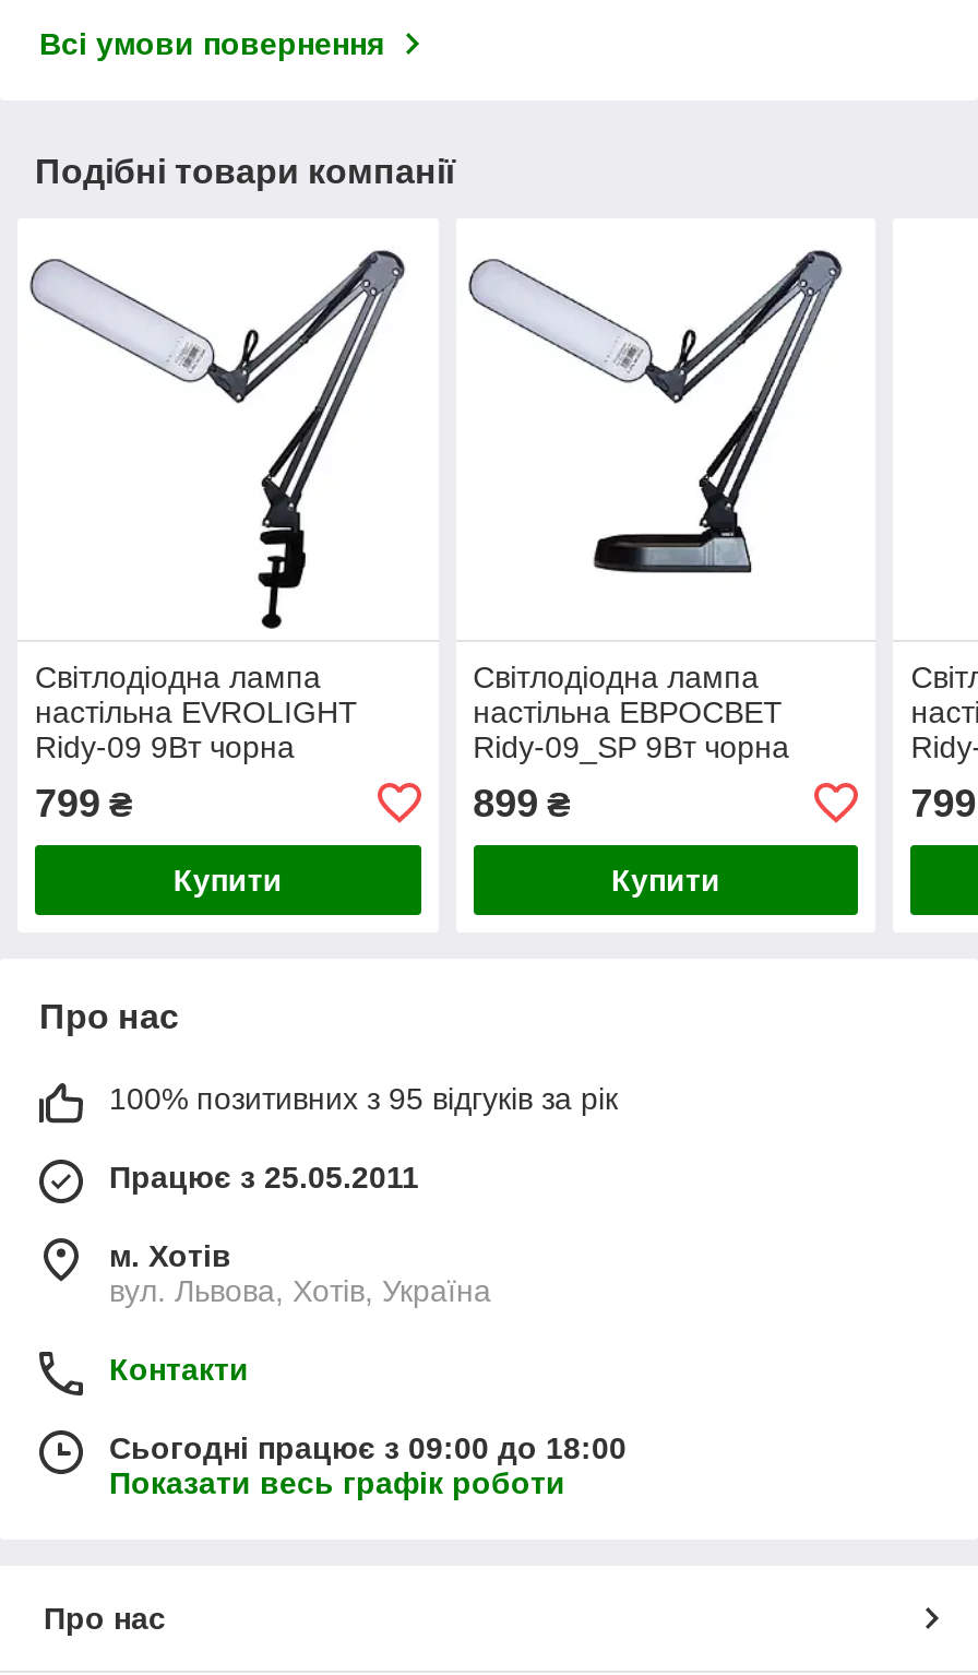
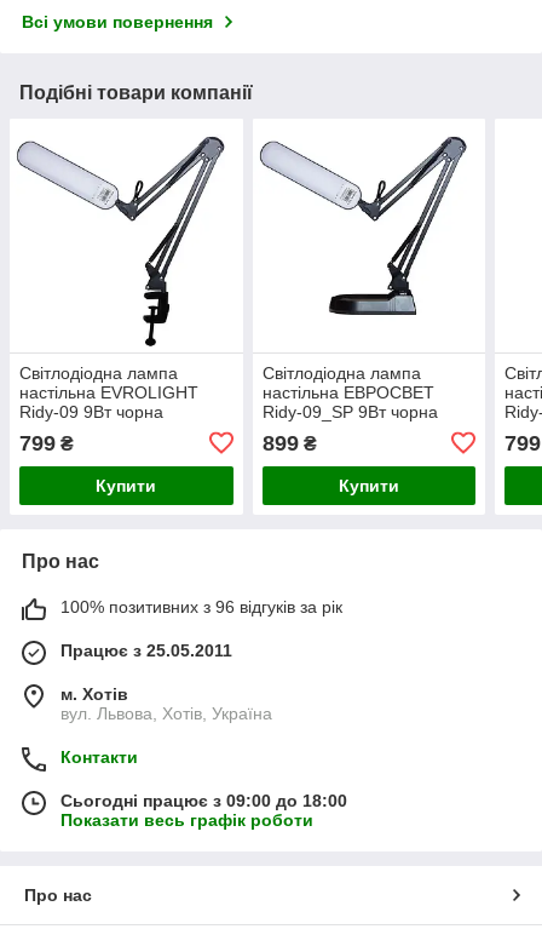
- 100% позитивних з 95 відгуків за рік
+ 100% позитивних з 96 відгуків за рік
